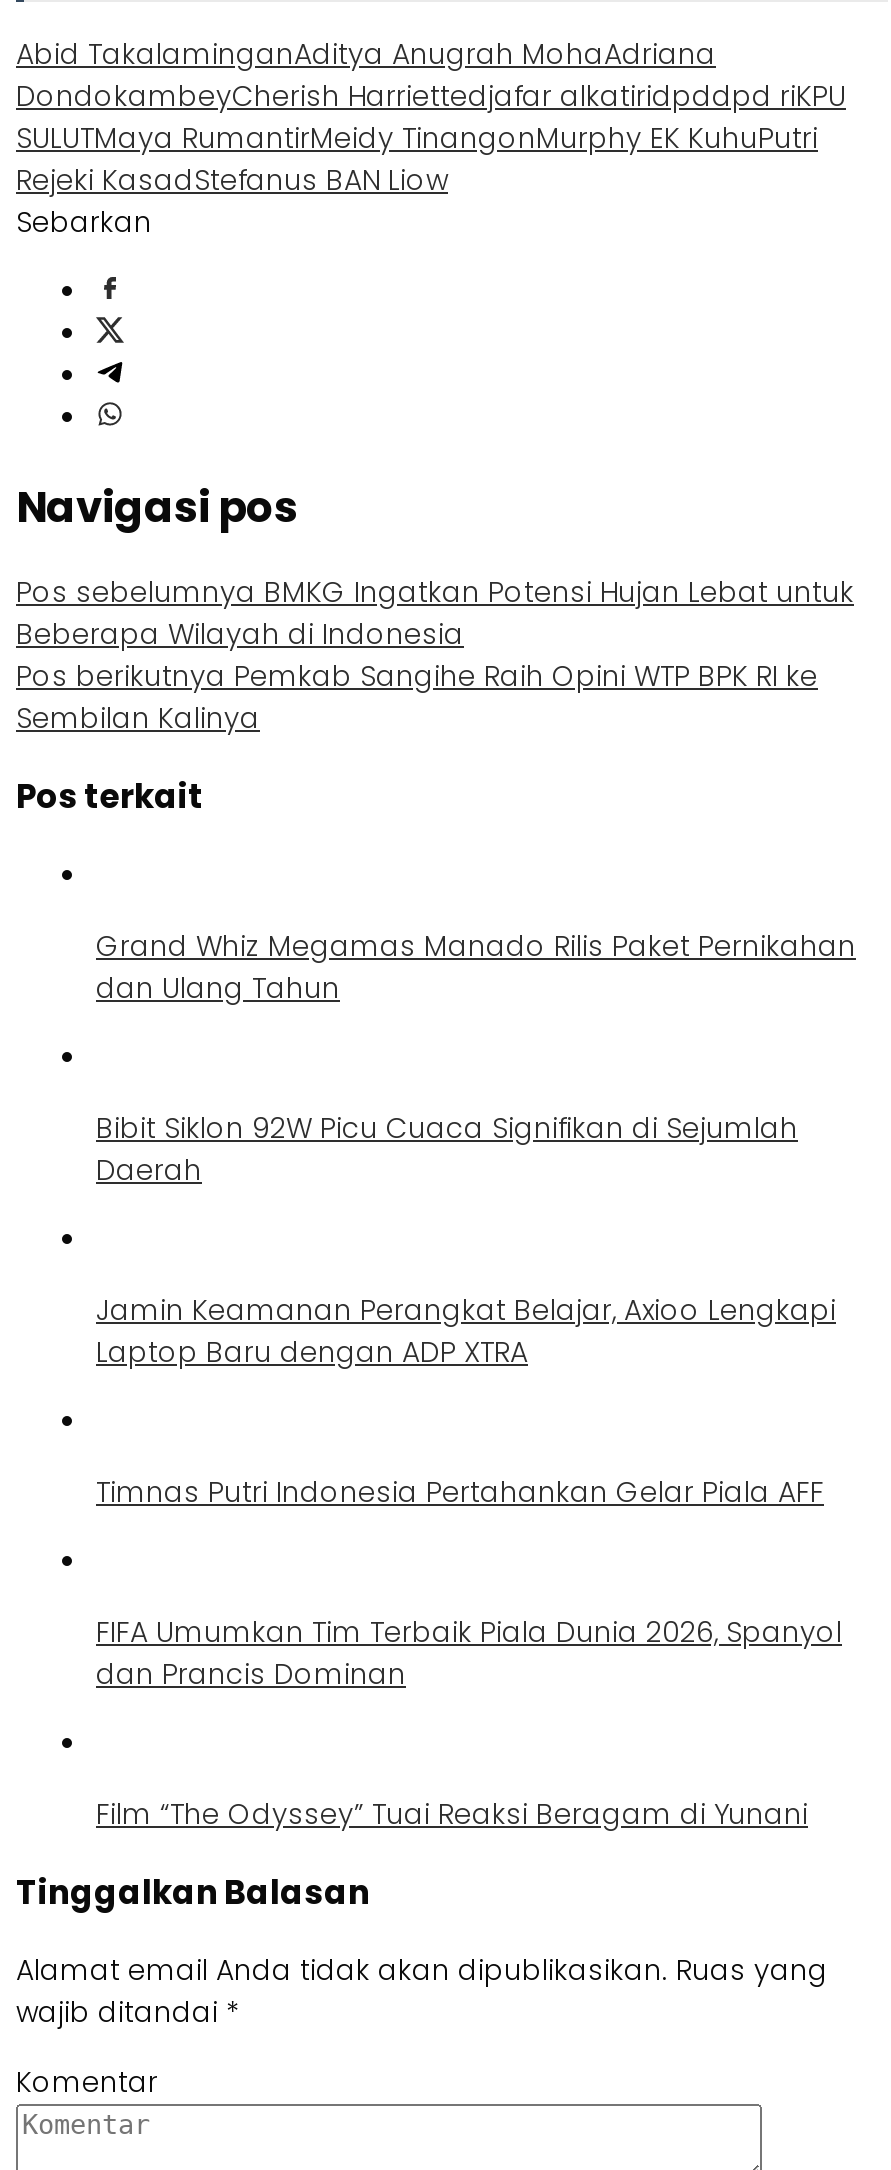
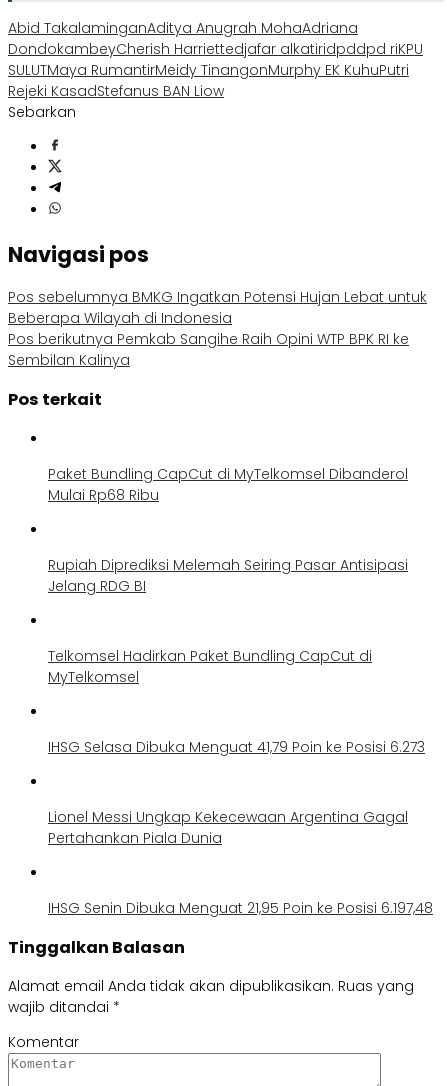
- Grand Whiz Megamas Manado Rilis Paket Pernikahan
- dan Ulang Tahun
+ Paket Bundling CapCut di MyTelkomsel Dibanderol
+ Mulai Rp68 Ribu

- Bibit Siklon 92W Picu Cuaca Signifikan di Sejumlah
- Daerah
+ Rupiah Diprediksi Melemah Seiring Pasar Antisipasi
+ Jelang RDG BI

- Jamin Keamanan Perangkat Belajar, Axioo Lengkapi
- Laptop Baru dengan ADP XTRA
+ Telkomsel Hadirkan Paket Bundling CapCut di
+ MyTelkomsel

- Timnas Putri Indonesia Pertahankan Gelar Piala AFF
+ IHSG Selasa Dibuka Menguat 41,79 Poin ke Posisi 6.273

- FIFA Umumkan Tim Terbaik Piala Dunia 2026, Spanyol
- dan Prancis Dominan
+ Lionel Messi Ungkap Kekecewaan Argentina Gagal
+ Pertahankan Piala Dunia

- Film “The Odyssey” Tuai Reaksi Beragam di Yunani
+ IHSG Senin Dibuka Menguat 21,95 Poin ke Posisi 6.197,48
